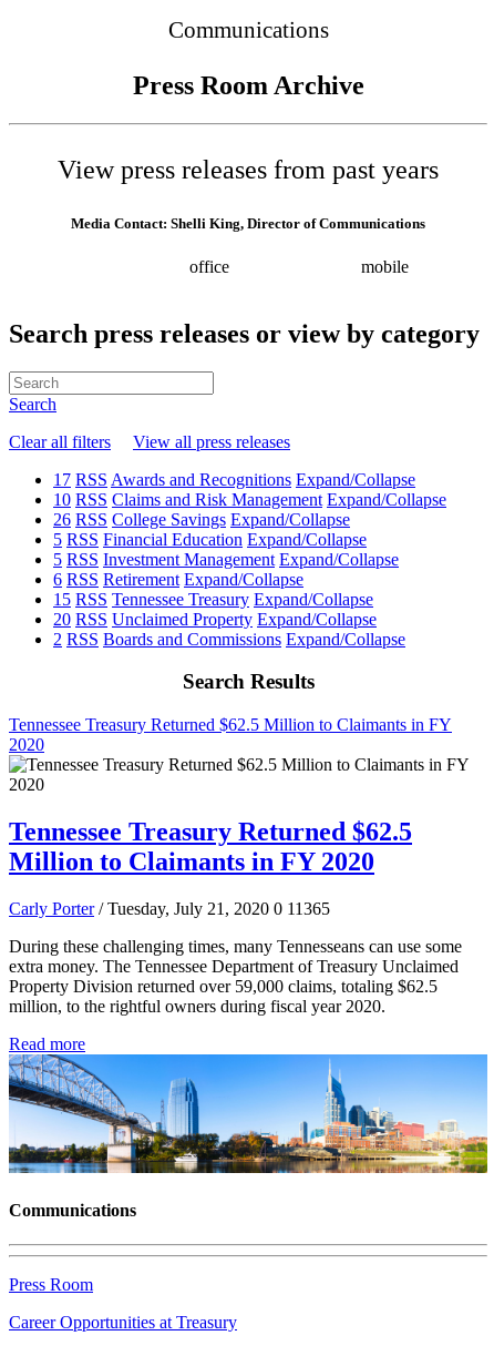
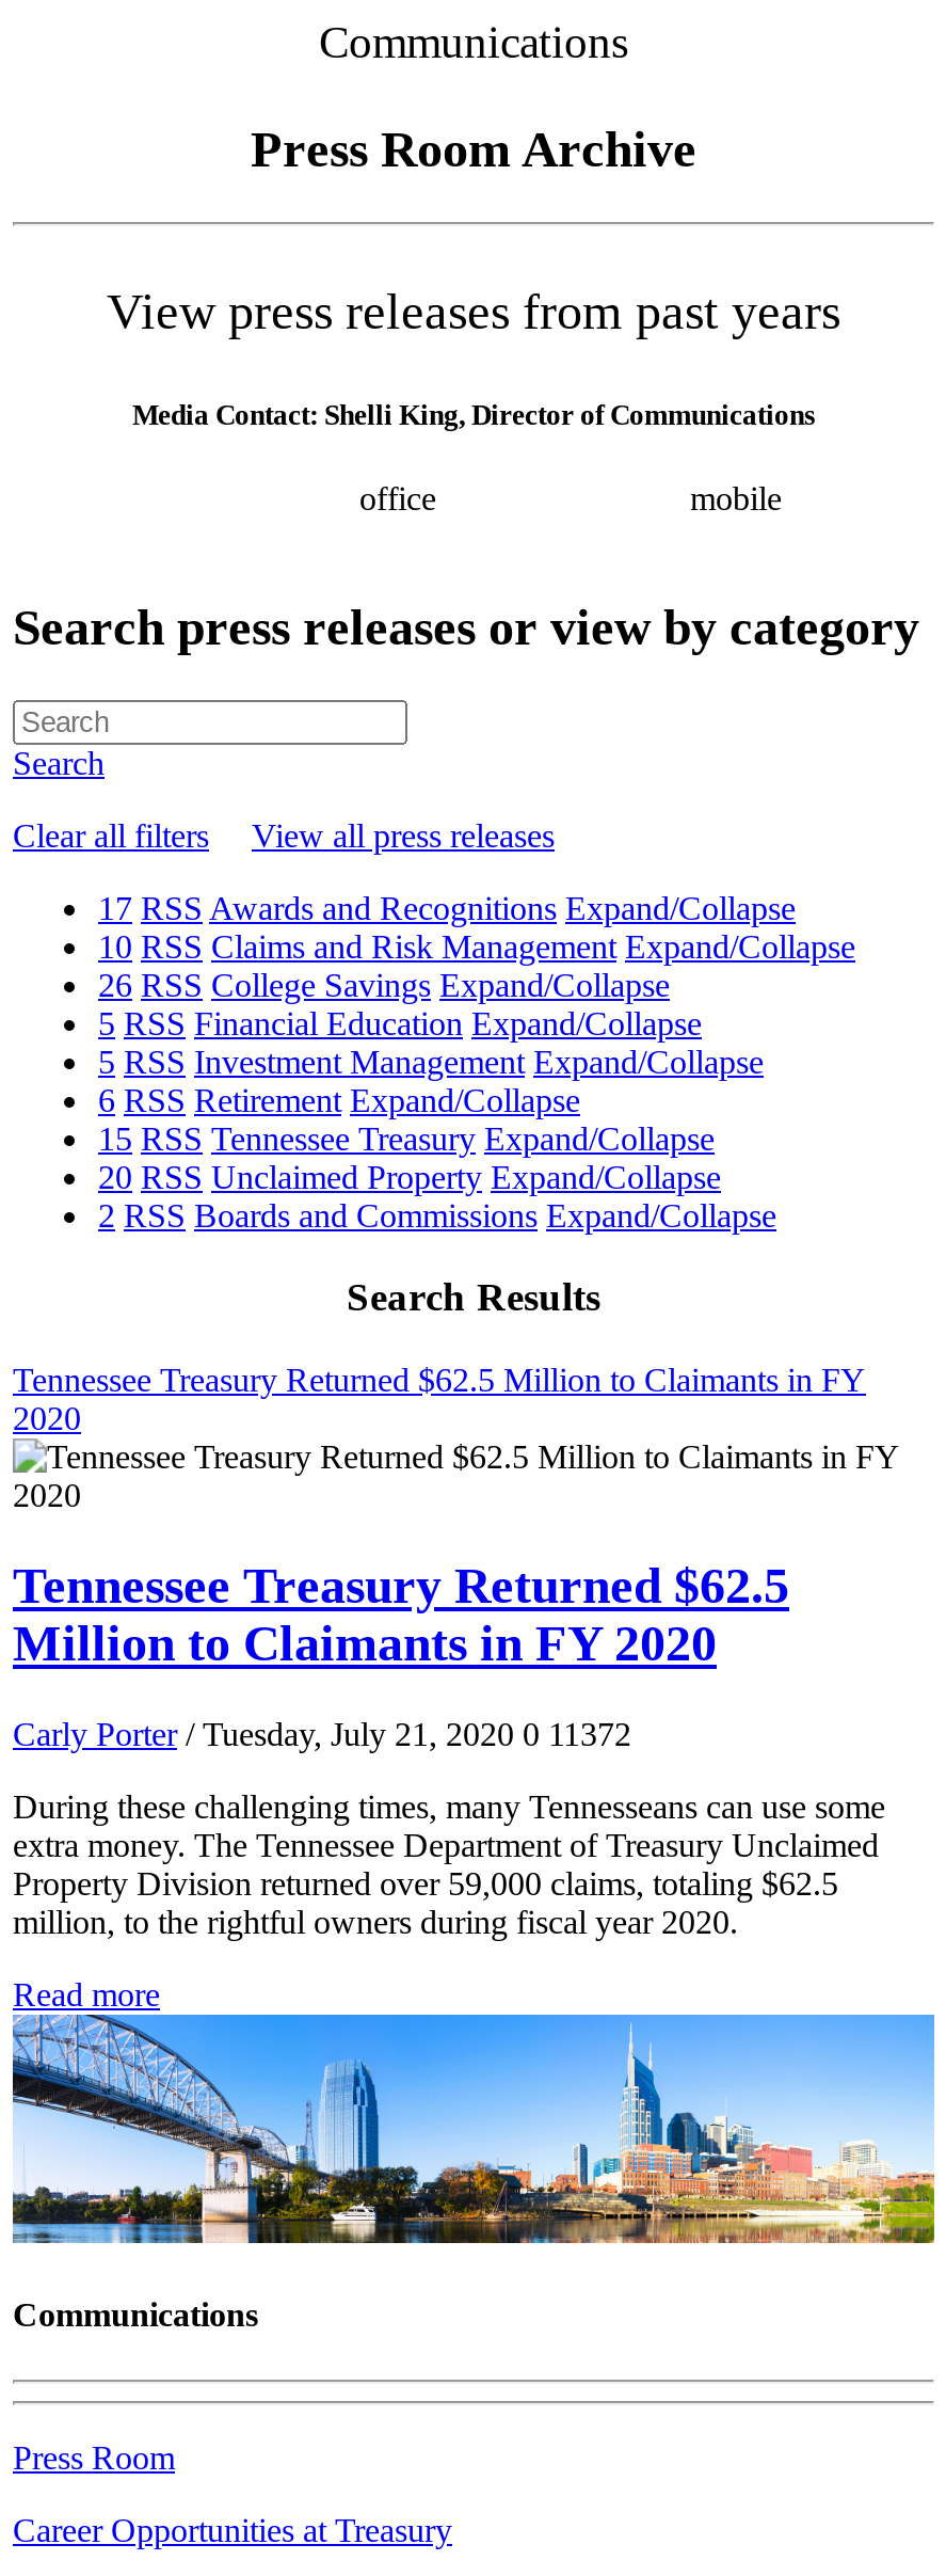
- Carly Porter / Tuesday, July 21, 2020 0 11365
+ Carly Porter / Tuesday, July 21, 2020 0 11372
